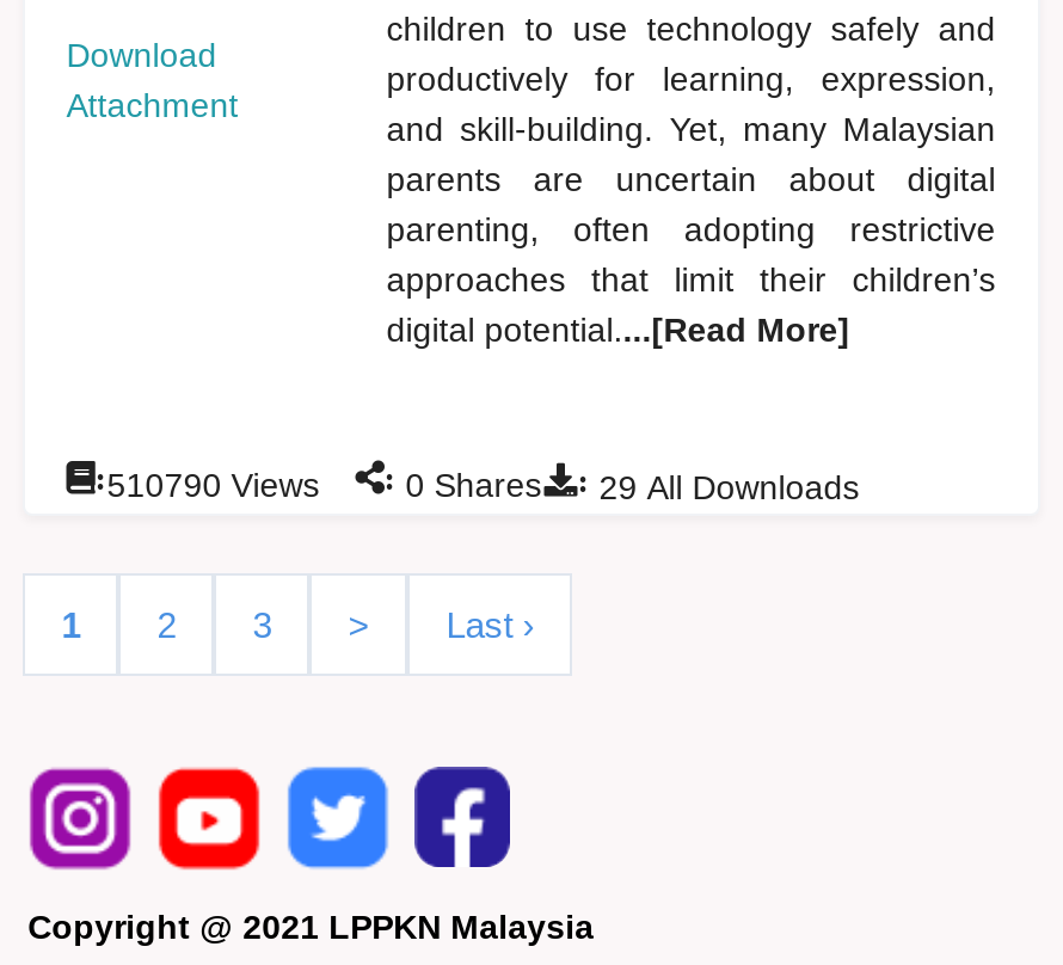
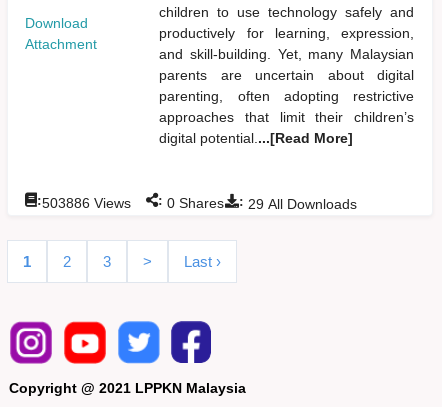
- :510790 Views : 0 Shares : 29 All Downloads
+ :503886 Views : 0 Shares : 29 All Downloads
